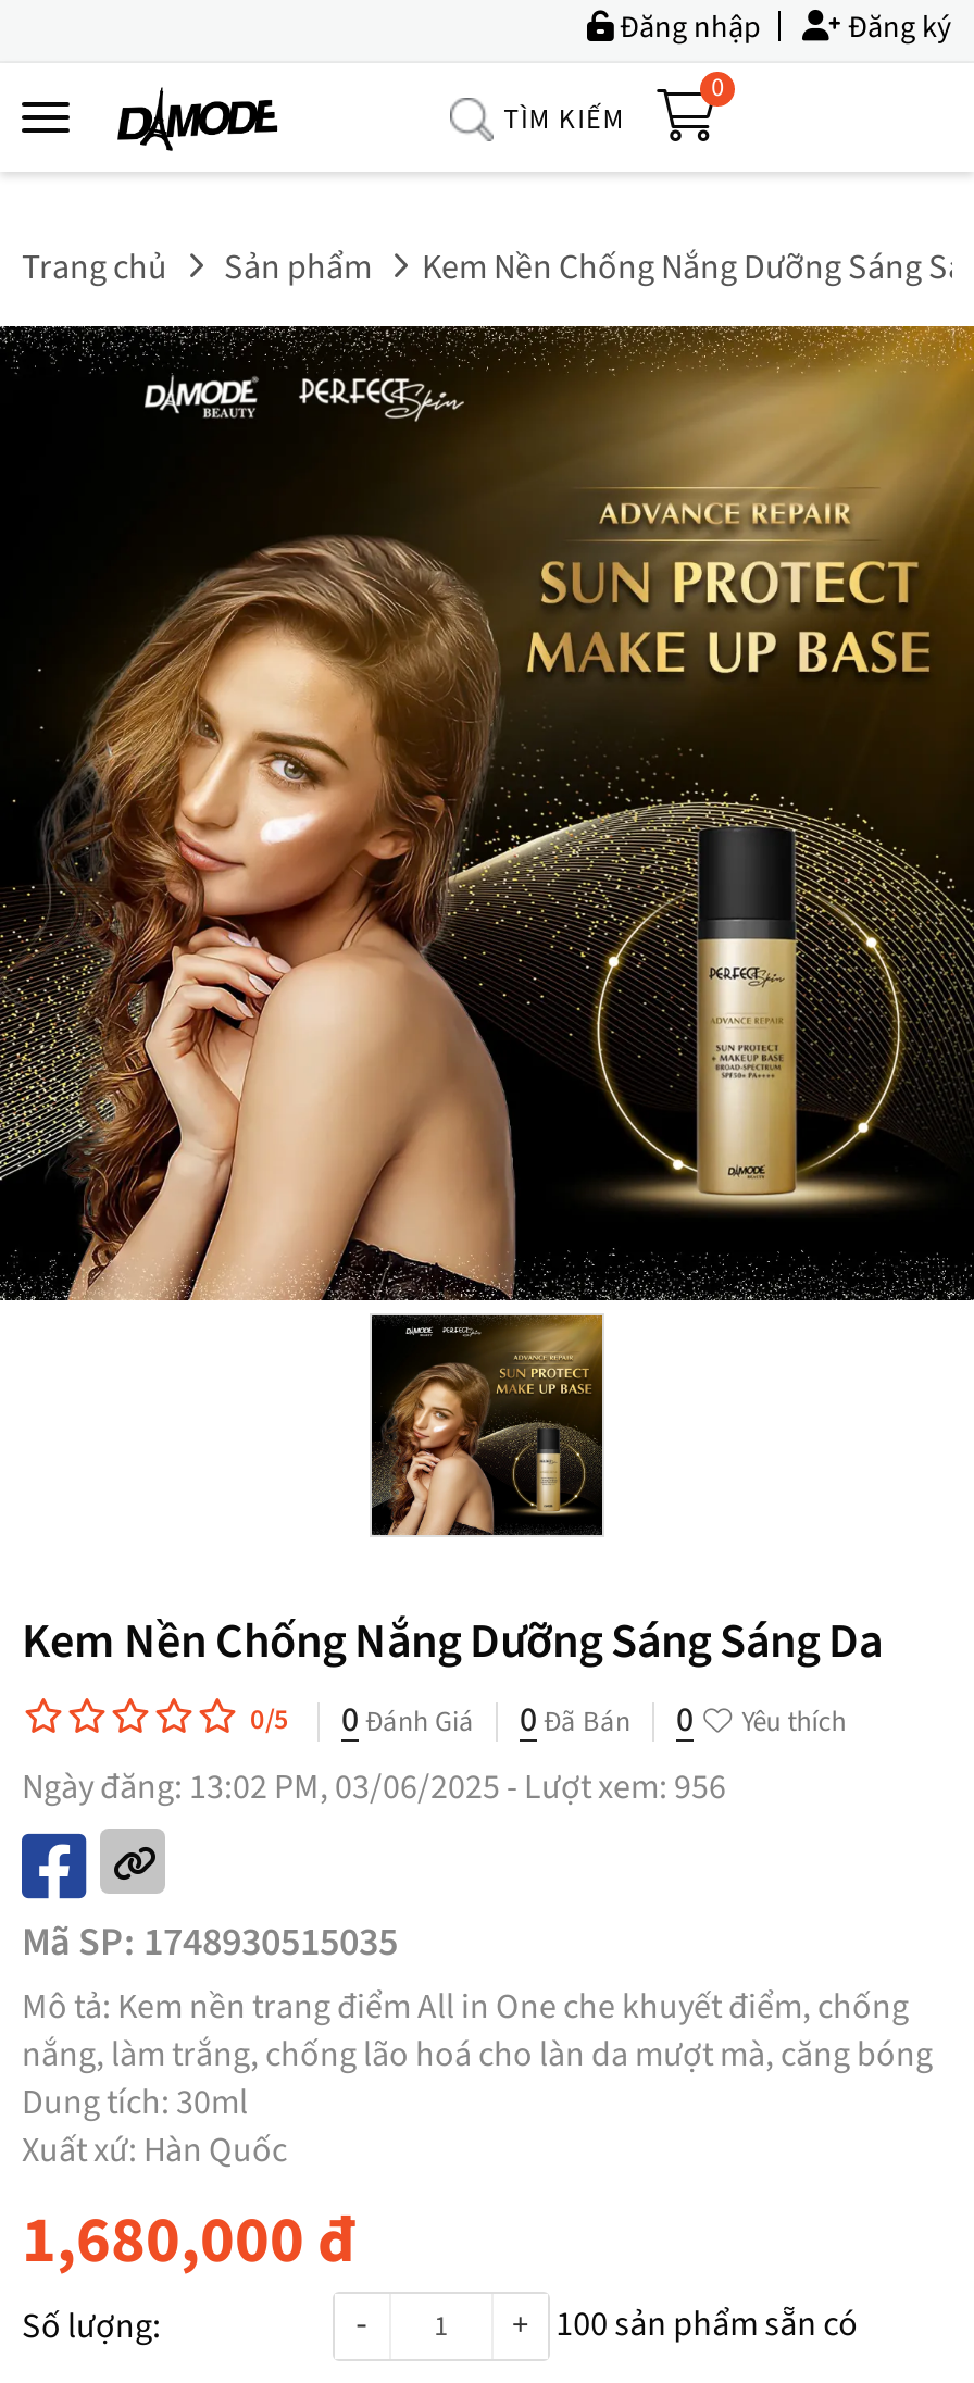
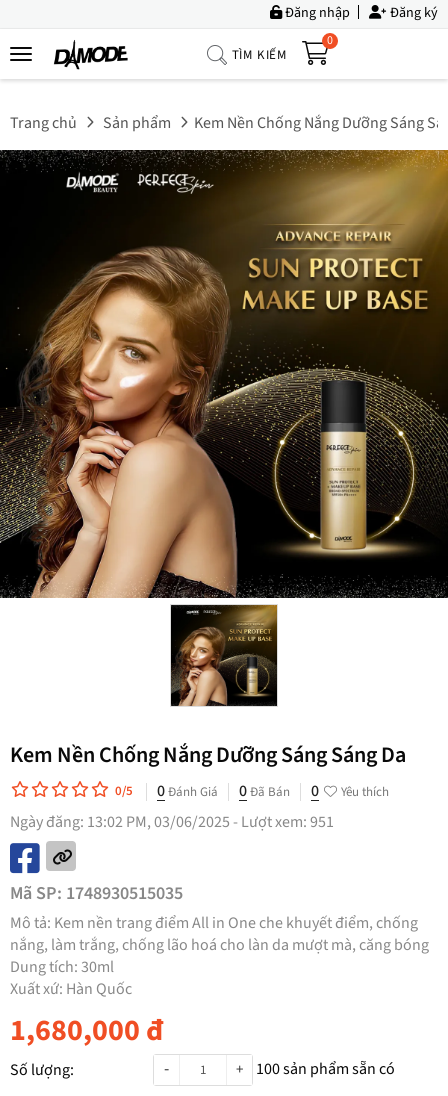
- Ngày đăng: 13:02 PM, 03/06/2025 - Lượt xem: 956
+ Ngày đăng: 13:02 PM, 03/06/2025 - Lượt xem: 951
